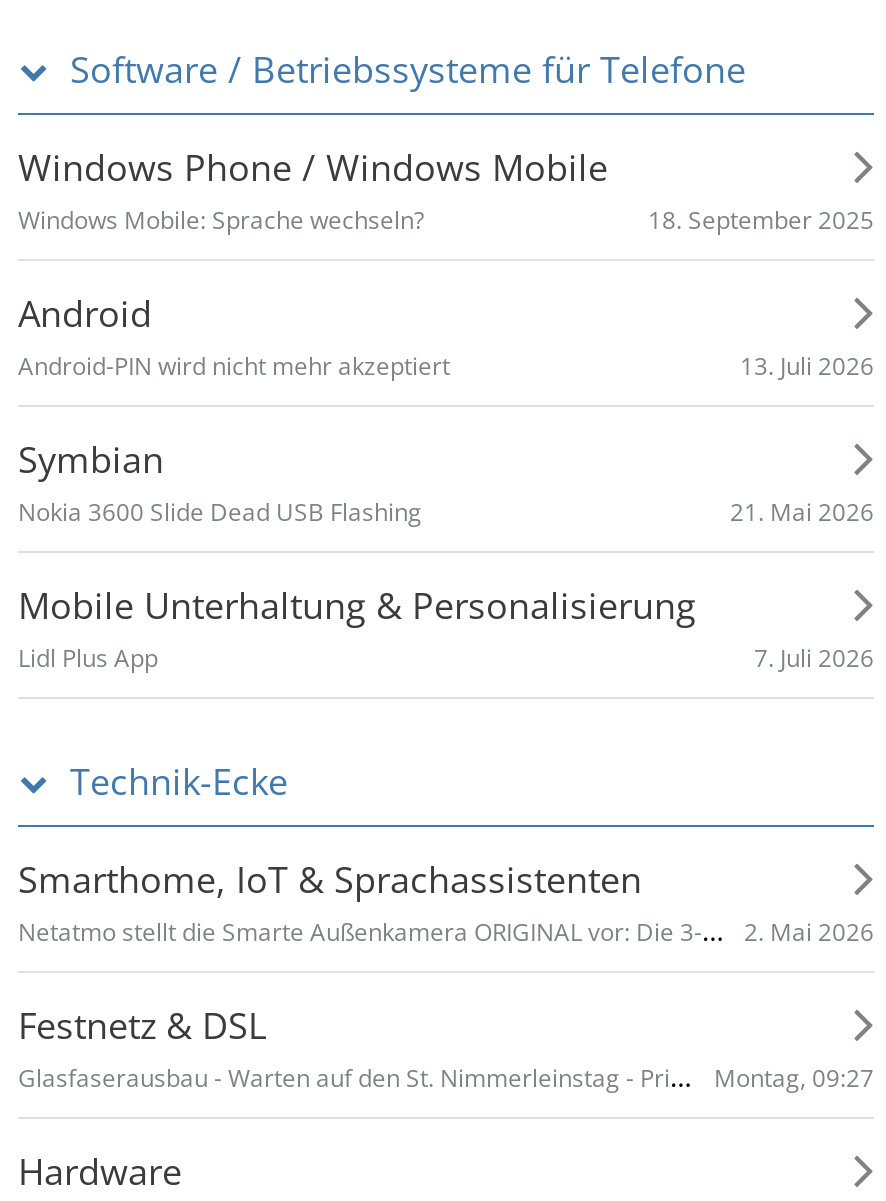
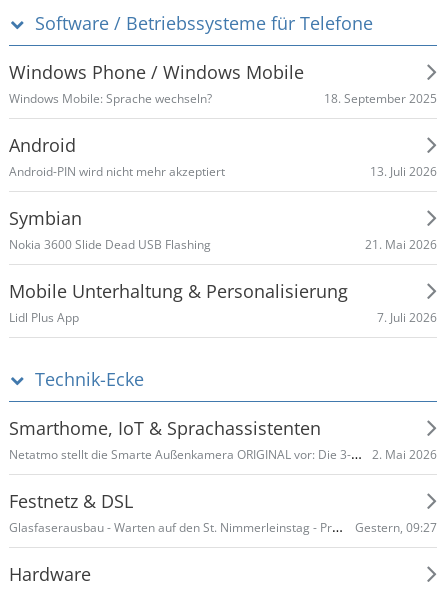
- Montag, 09:27
+ Gestern, 09:27
